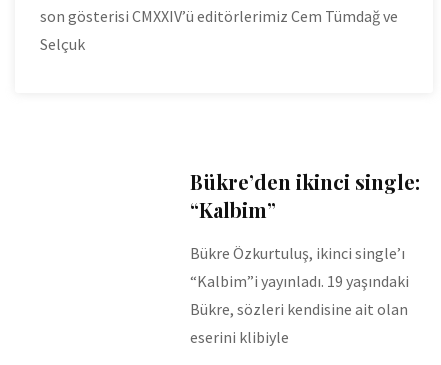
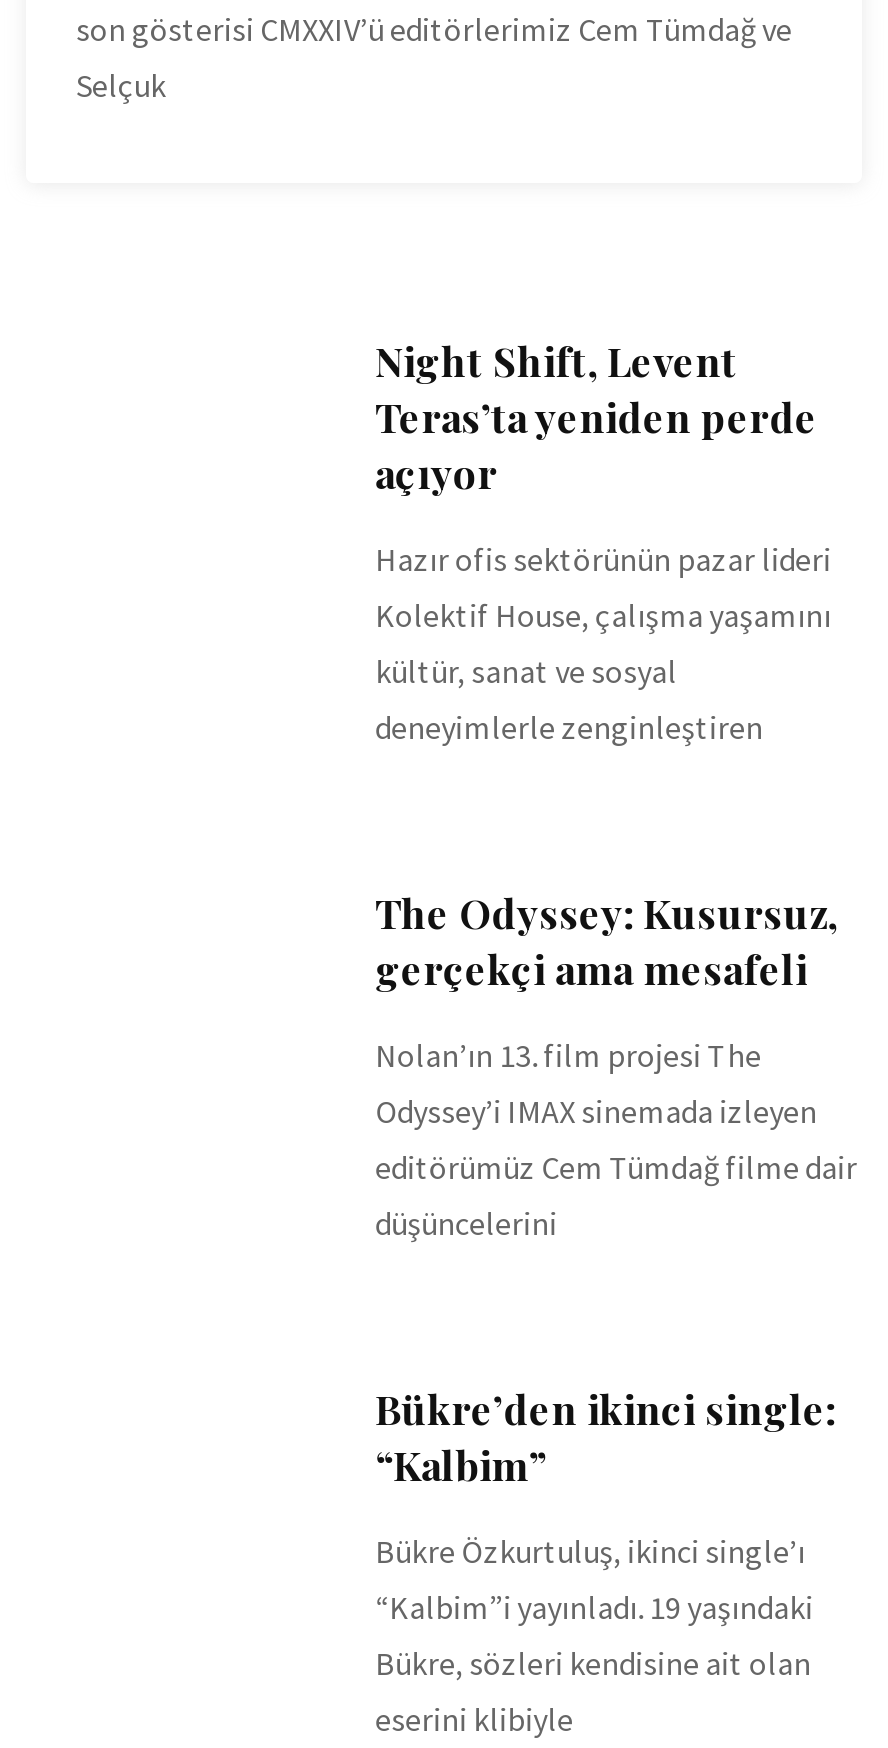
+ Night Shift, Levent
+ Teras’ta yeniden perde
+ açıyor
+ Hazır ofis sektörünün pazar lideri
+ Kolektif House, çalışma yaşamını
+ kültür, sanat ve sosyal
+ deneyimlerle zenginleştiren

+ The Odyssey: Kusursuz,
+ gerçekçi ama mesafeli
+ Nolan’ın 13. film projesi The
+ Odyssey’i IMAX sinemada izleyen
+ editörümüz Cem Tümdağ filme dair
+ düşüncelerini
